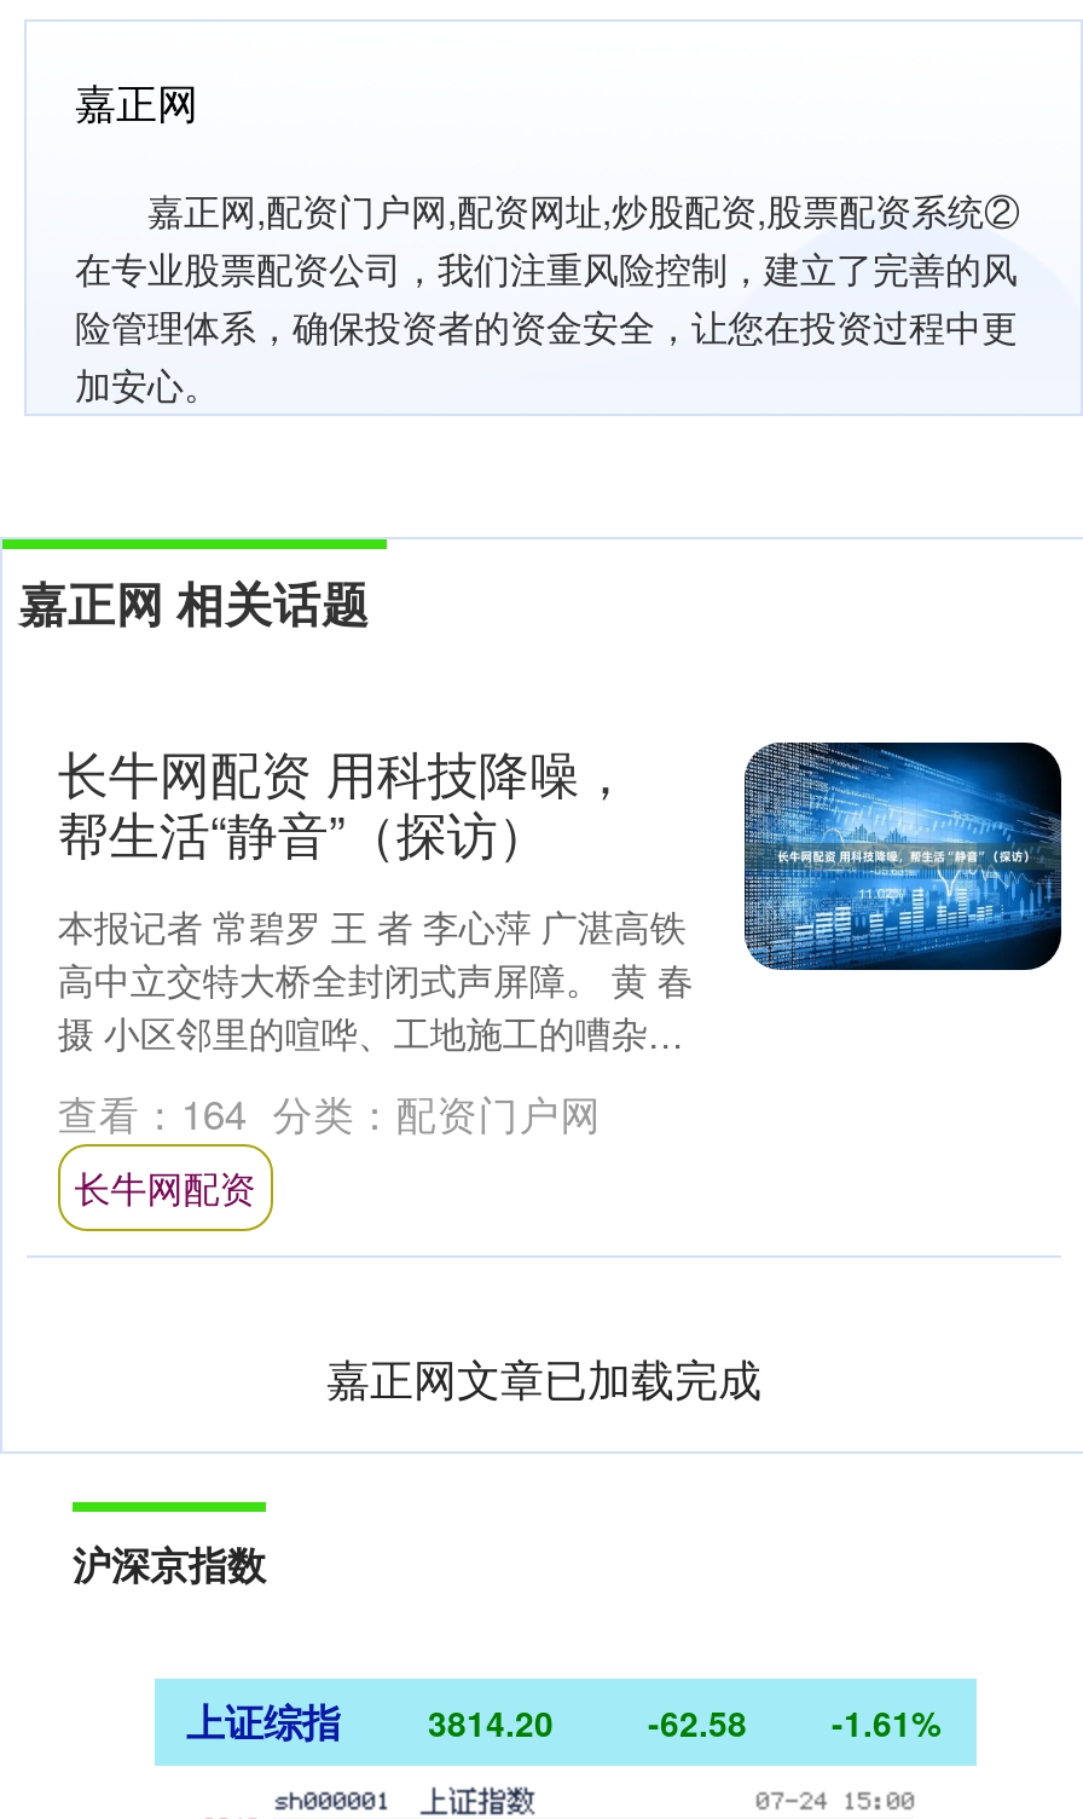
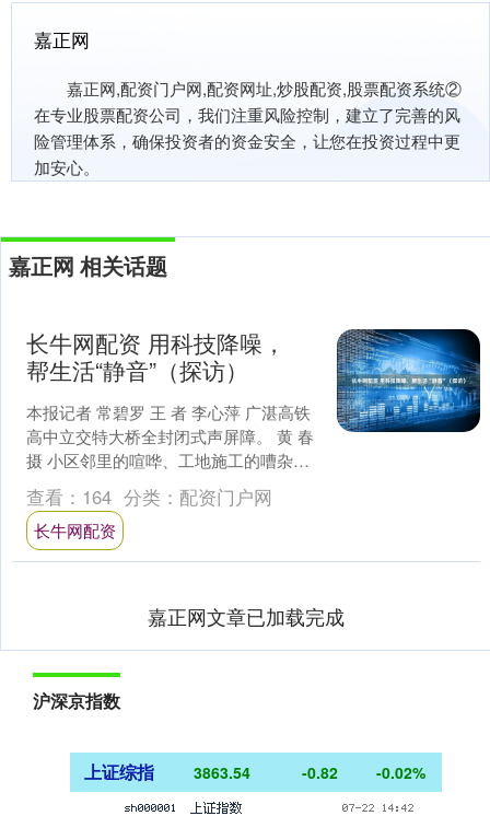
- 3814.20
+ 3863.54

- -62.58
+ -0.82

- -1.61%
+ -0.02%
